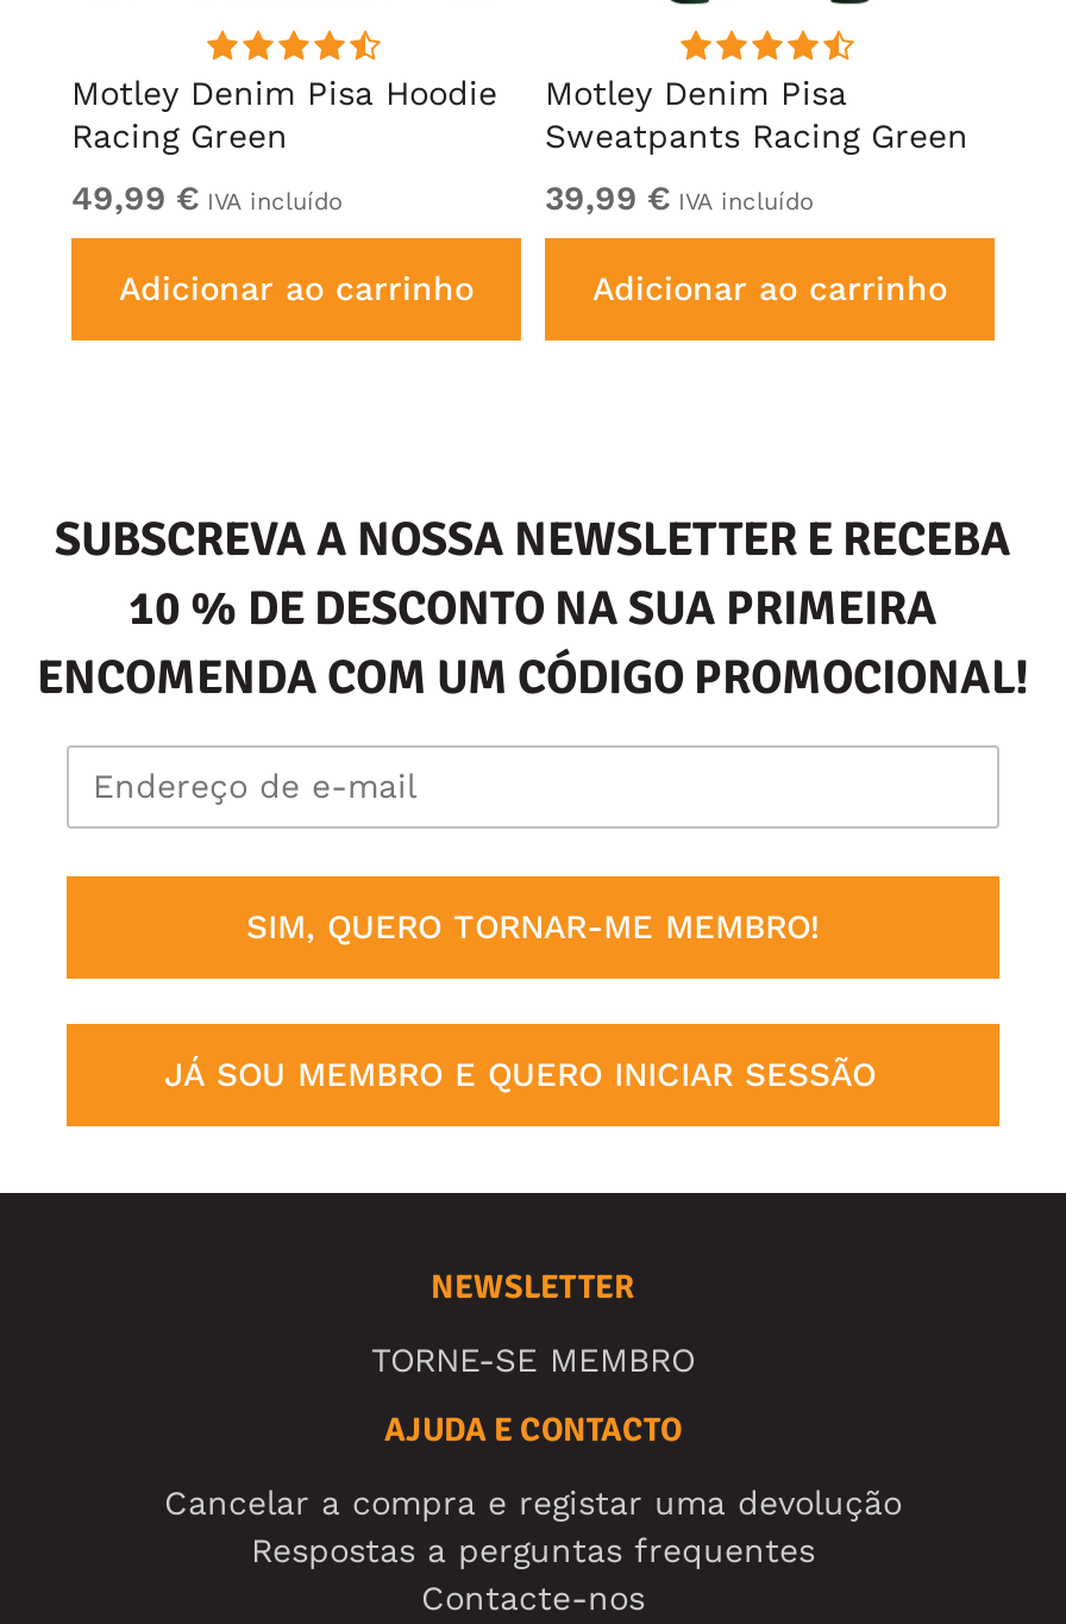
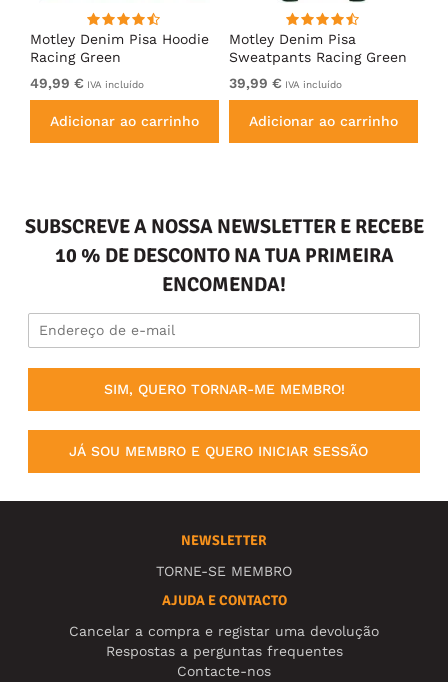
- SUBSCREVA A NOSSA NEWSLETTER E RECEBA
- 10 % DE DESCONTO NA SUA PRIMEIRA
- ENCOMENDA COM UM CÓDIGO PROMOCIONAL!
+ SUBSCREVE A NOSSA NEWSLETTER E RECEBE
+ 10 % DE DESCONTO NA TUA PRIMEIRA
+ ENCOMENDA!
